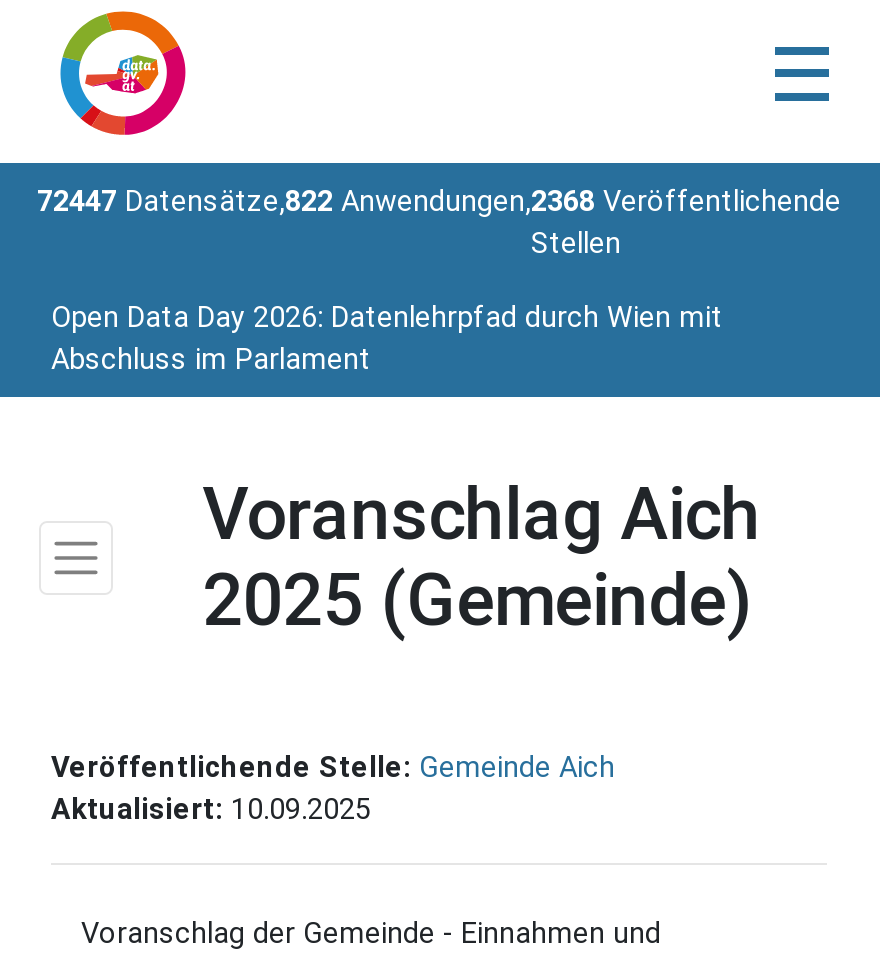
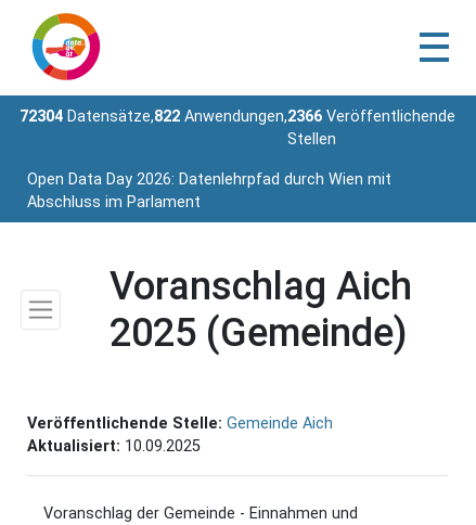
- 72447 Datensätze,822 Anwendungen,2368 Veröffentlichende
+ 72304 Datensätze,822 Anwendungen,2366 Veröffentlichende
